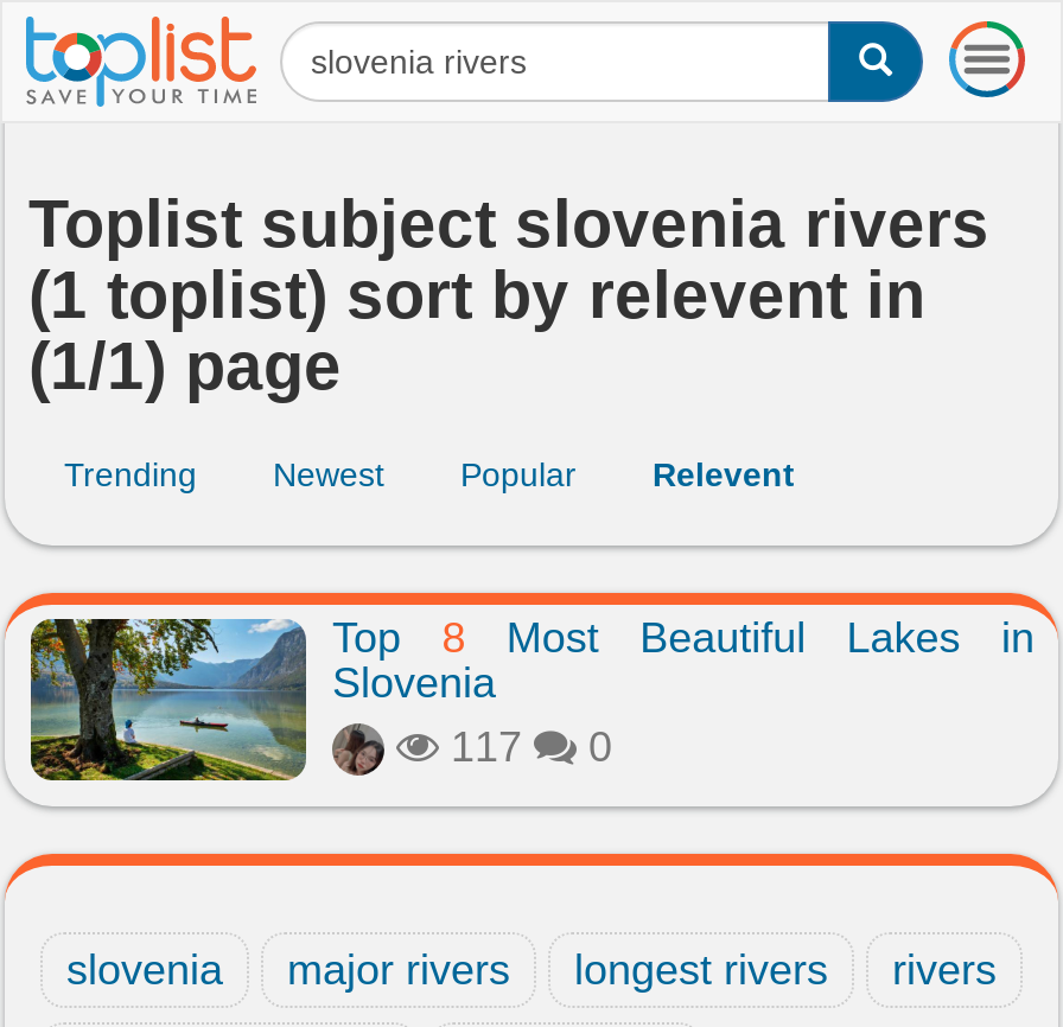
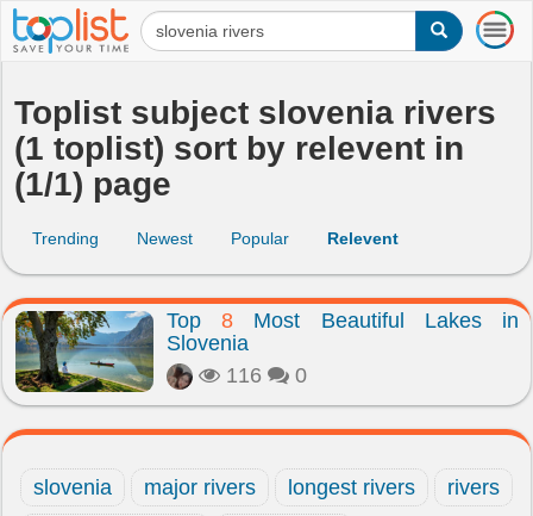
- 117 0
+ 116 0
